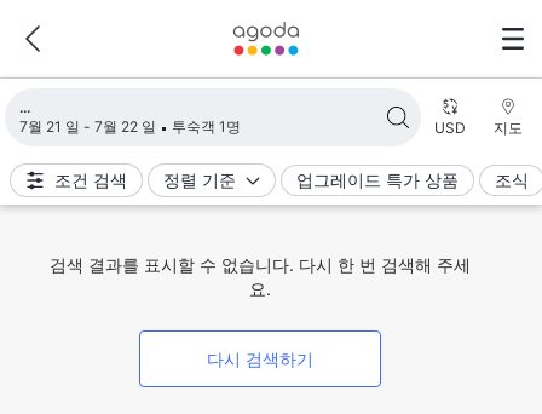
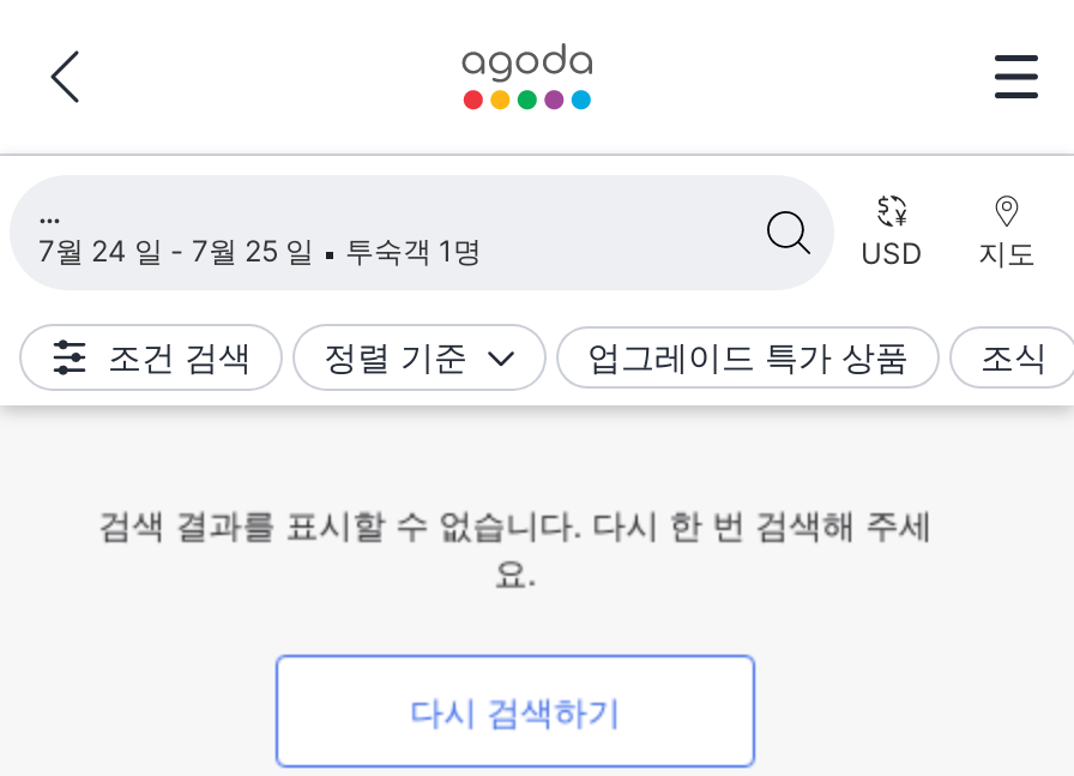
- 7월 21 일 - 7월 22 일 투숙객 1명
+ 7월 24 일 - 7월 25 일 투숙객 1명
